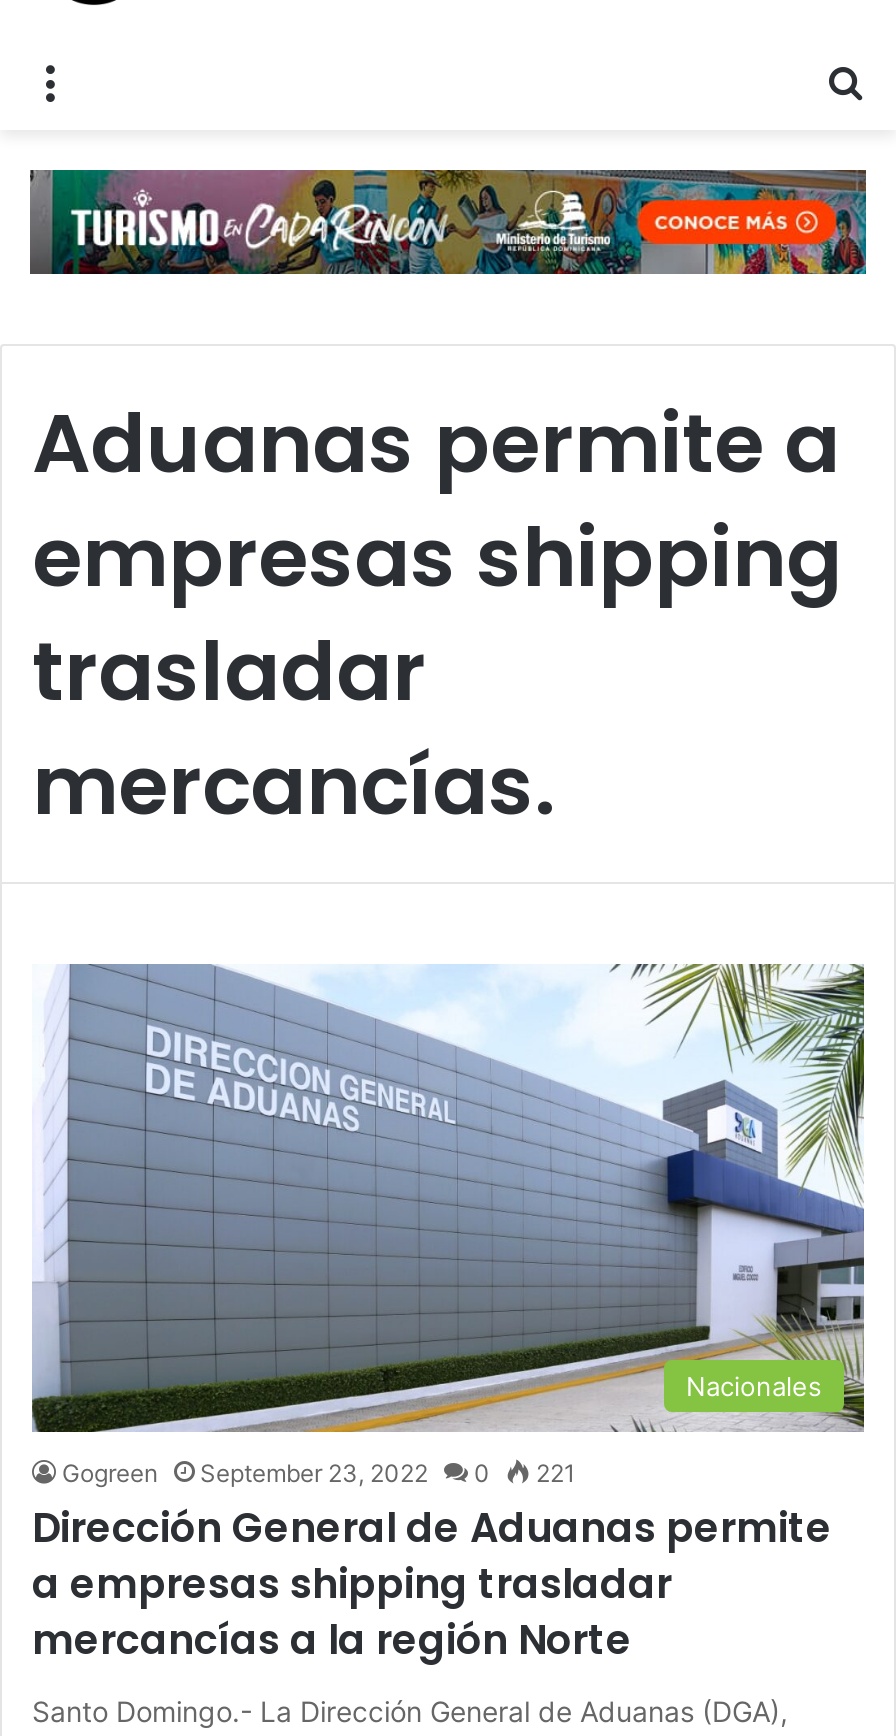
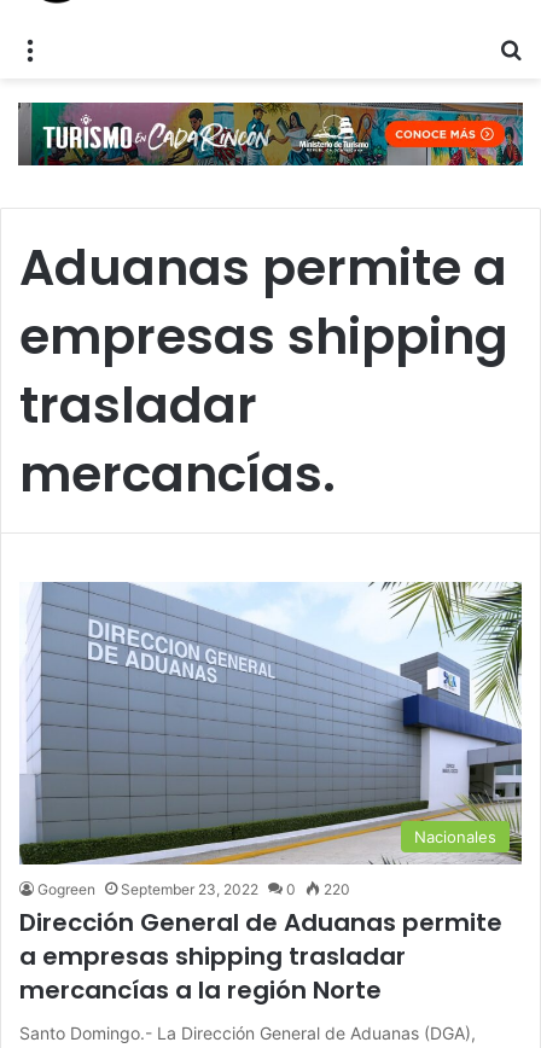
- Gogreen September 23, 2022 0 221
+ Gogreen September 23, 2022 0 220
